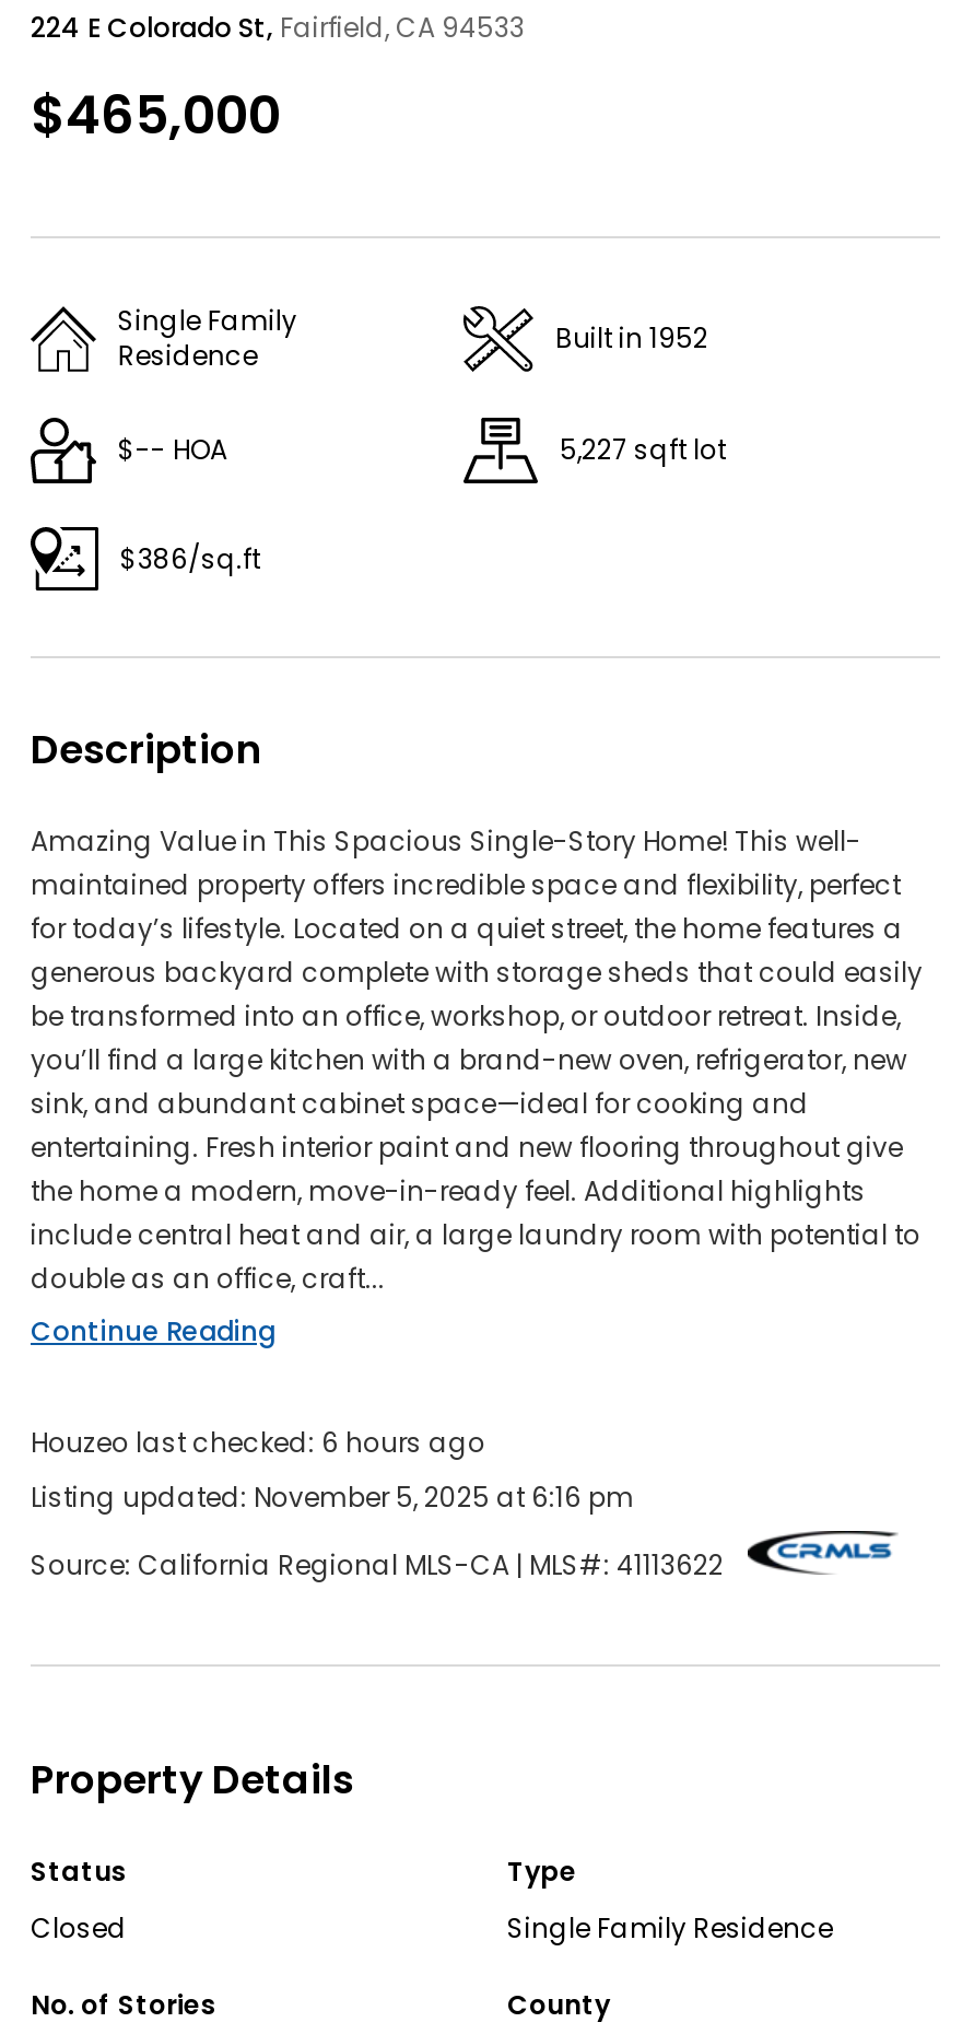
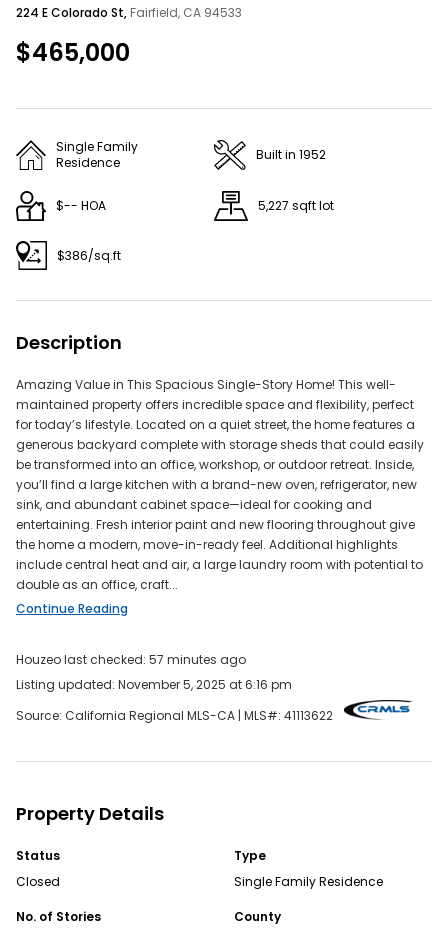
- Houzeo last checked: 6 hours ago
+ Houzeo last checked: 57 minutes ago
